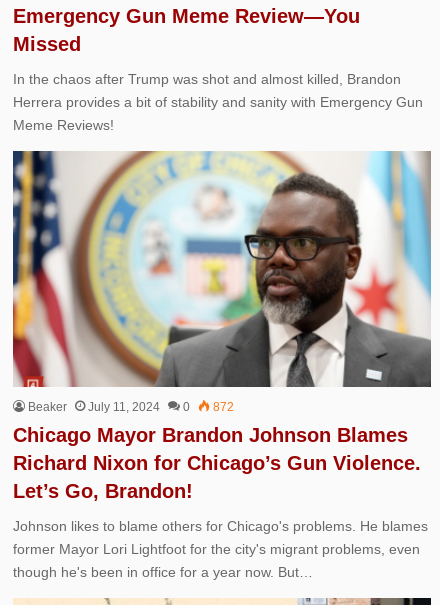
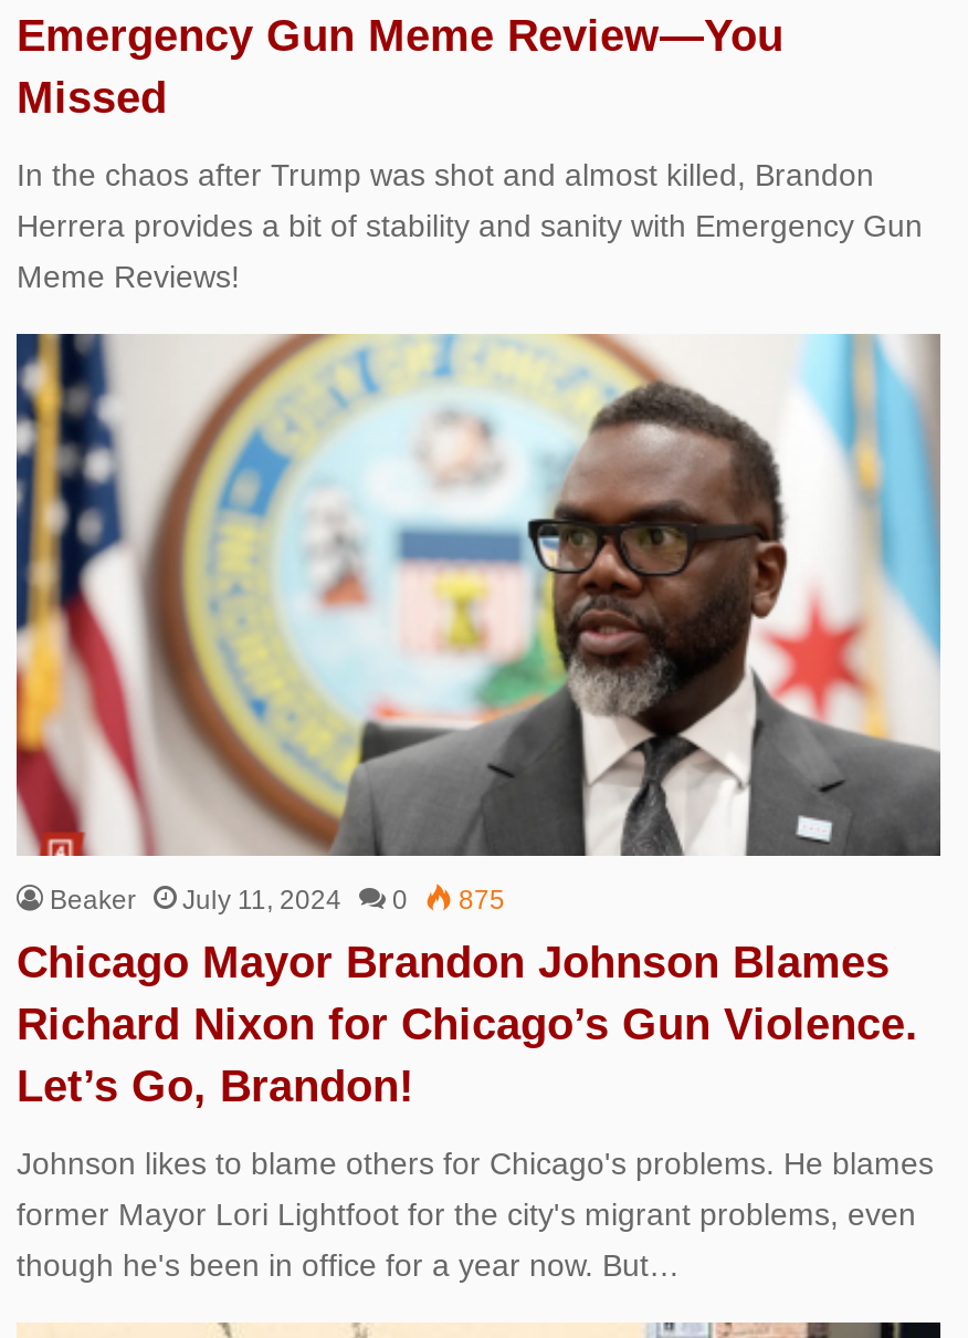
- Beaker July 11, 2024 0 872
+ Beaker July 11, 2024 0 875
